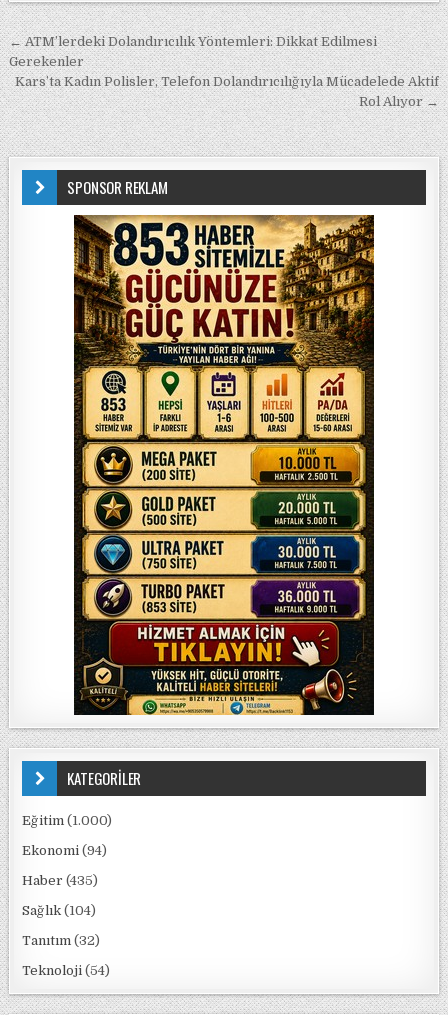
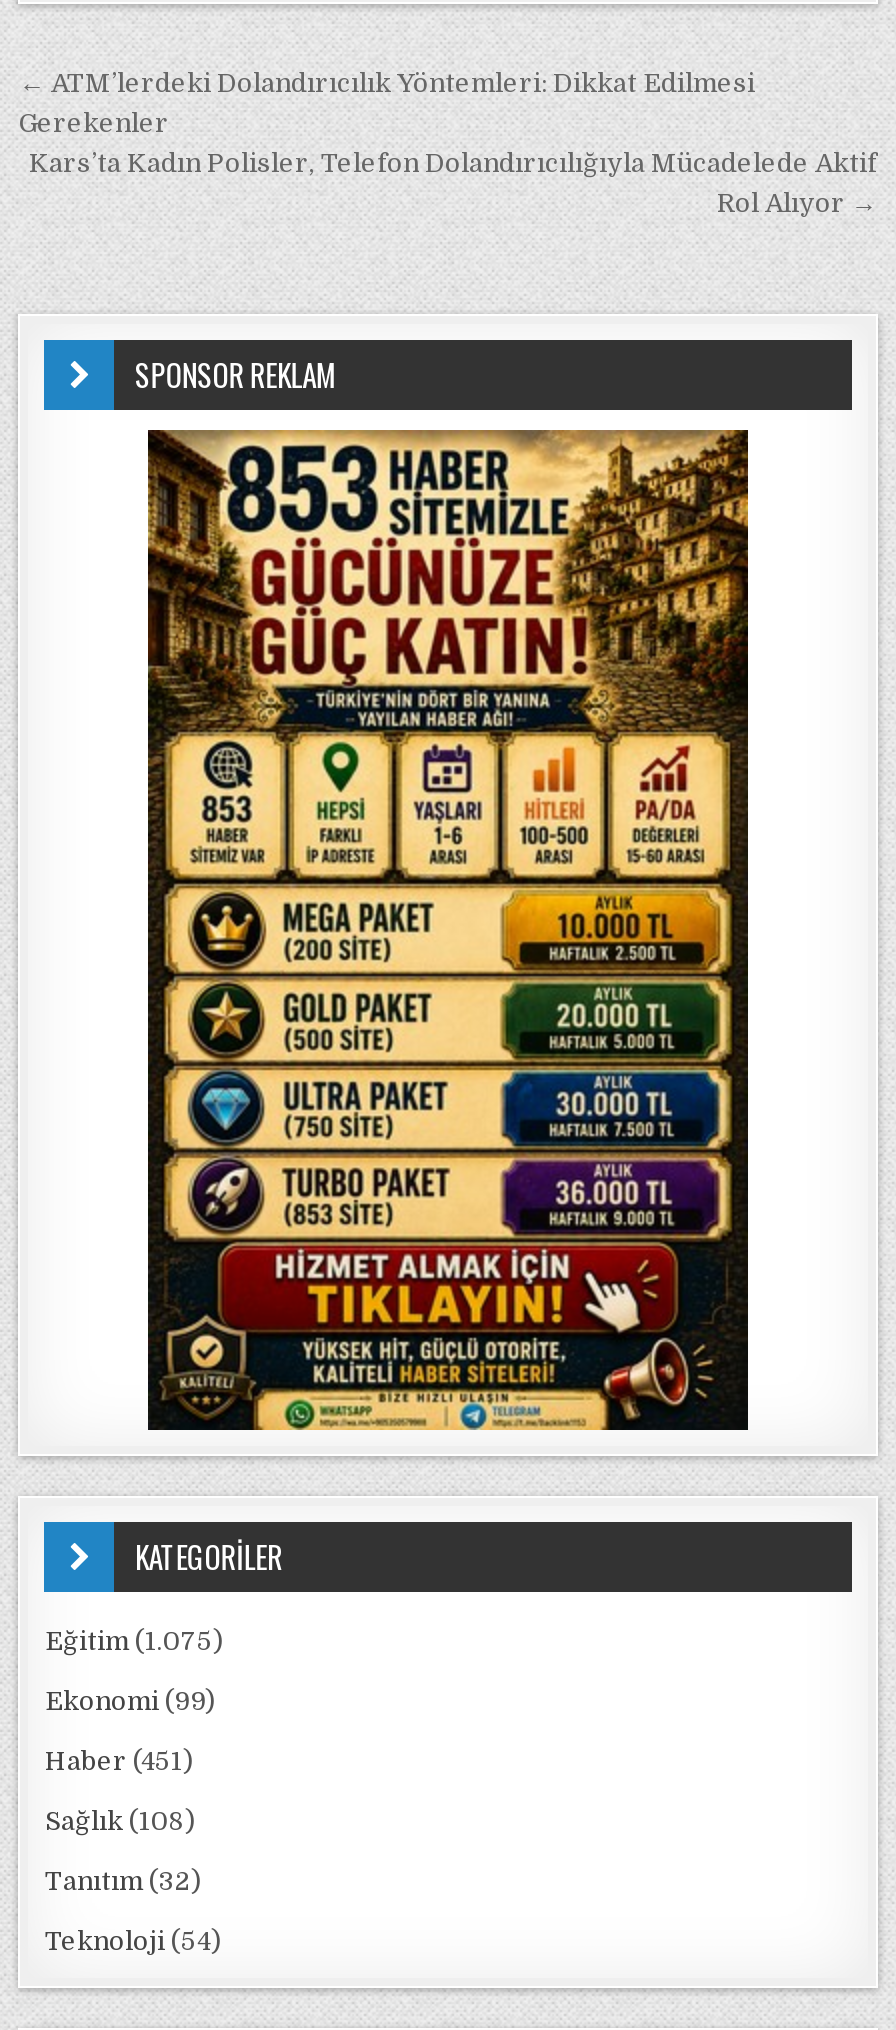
- Eğitim (1.000)
+ Eğitim (1.075)

- Ekonomi (94)
+ Ekonomi (99)

- Haber (435)
+ Haber (451)

- Sağlık (104)
+ Sağlık (108)
